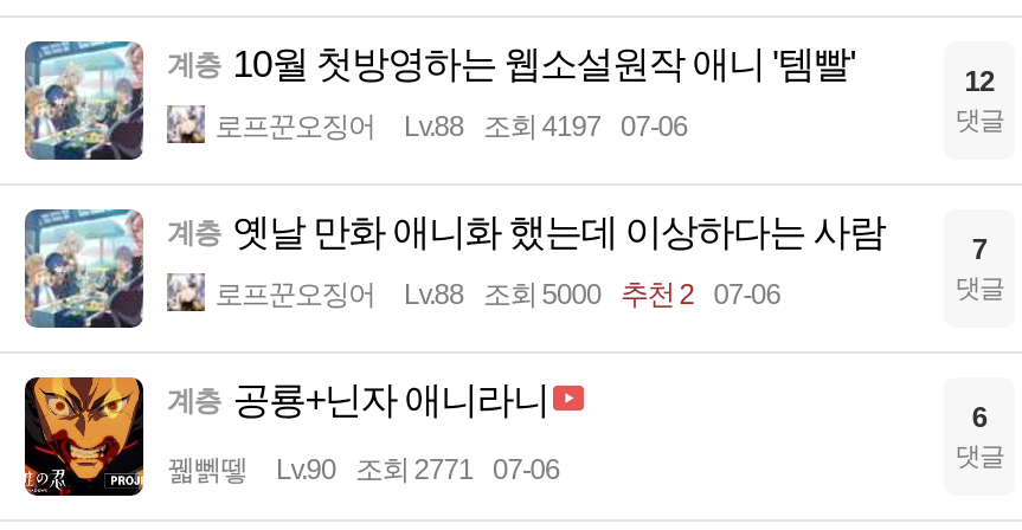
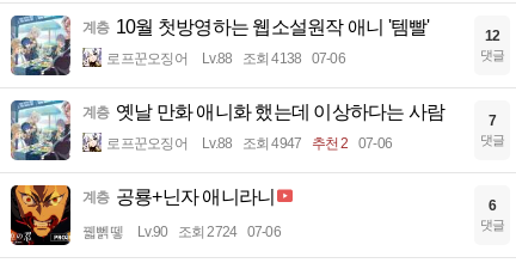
- 로프꾼오징어 Lv.88 조회 4197 07-06
+ 로프꾼오징어 Lv.88 조회 4138 07-06

- 로프꾼오징어 Lv.88 조회 5000 추천 2 07-06
+ 로프꾼오징어 Lv.88 조회 4947 추천 2 07-06

- Lv.90 조회 2771 07-06
+ Lv.90 조회 2724 07-06
